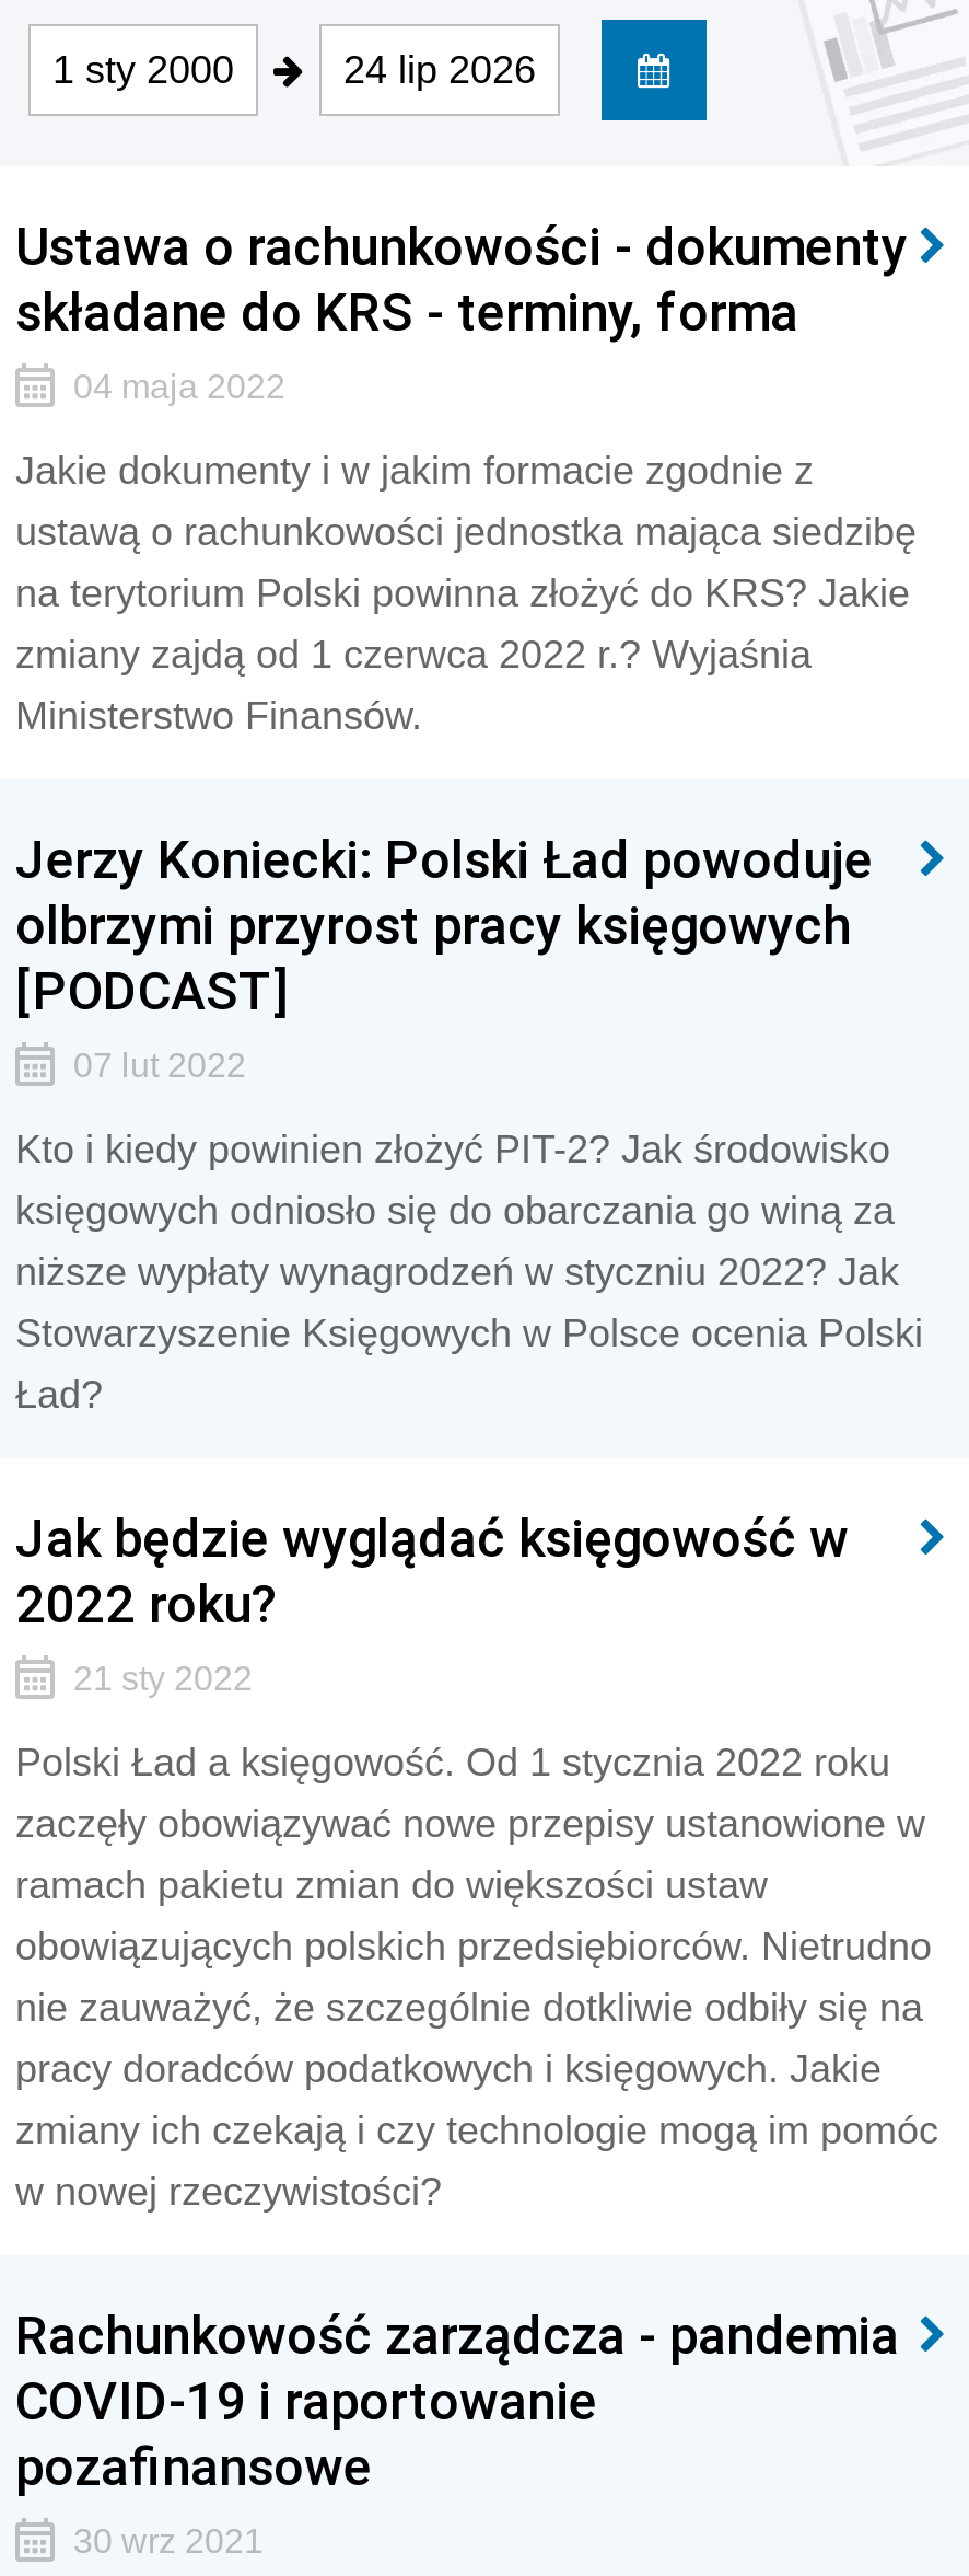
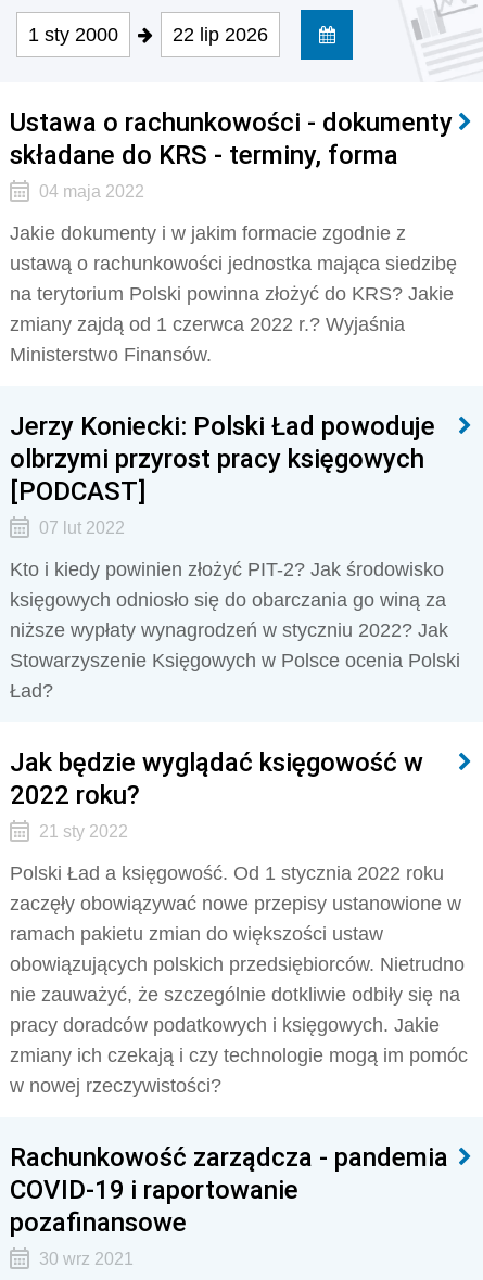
- 24 lip 2026
+ 22 lip 2026
